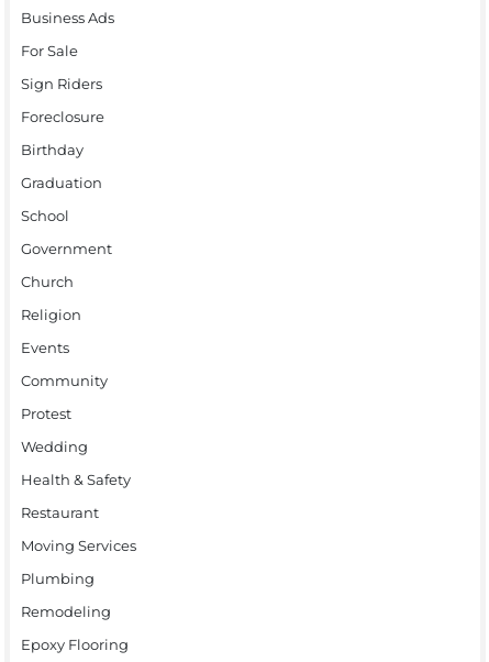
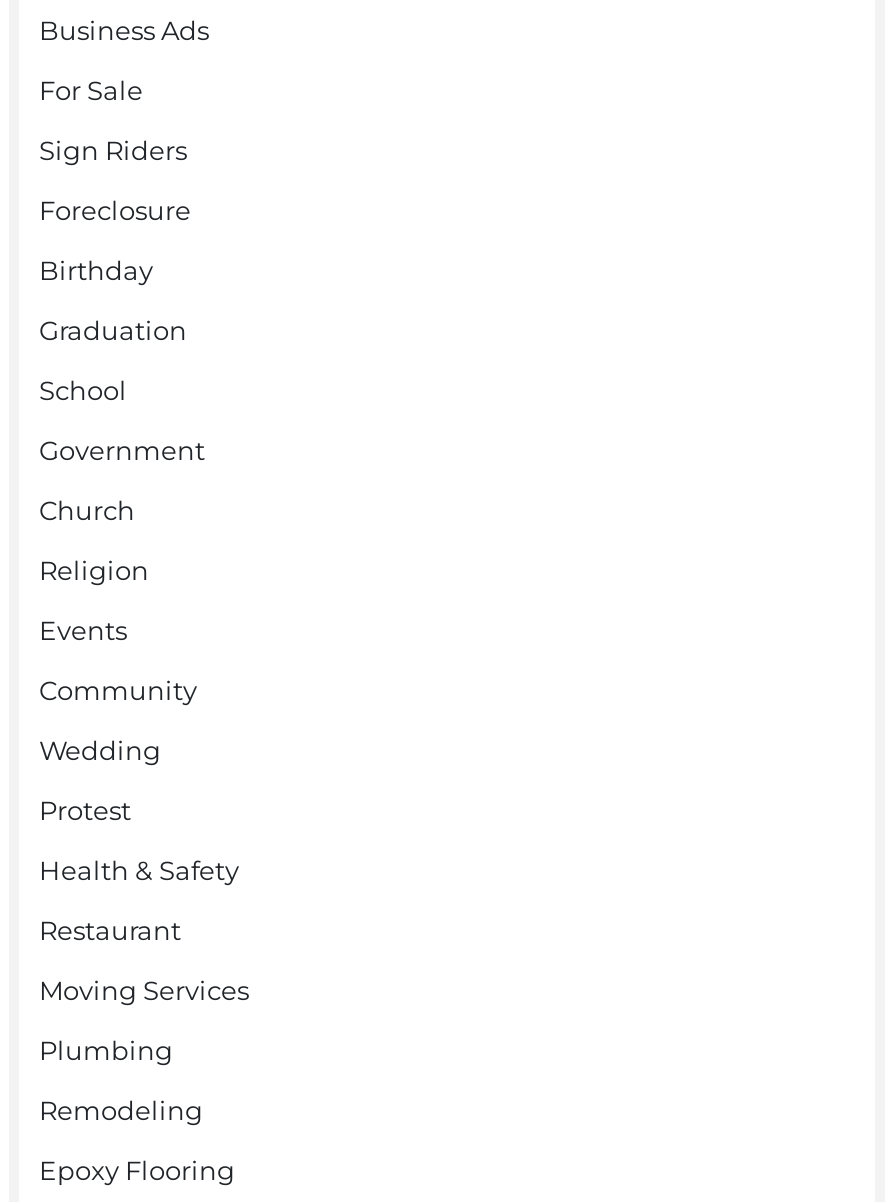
moved down: Protest

moved up: Wedding
